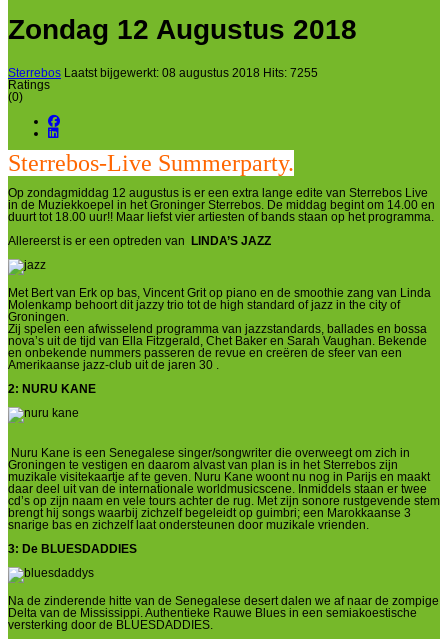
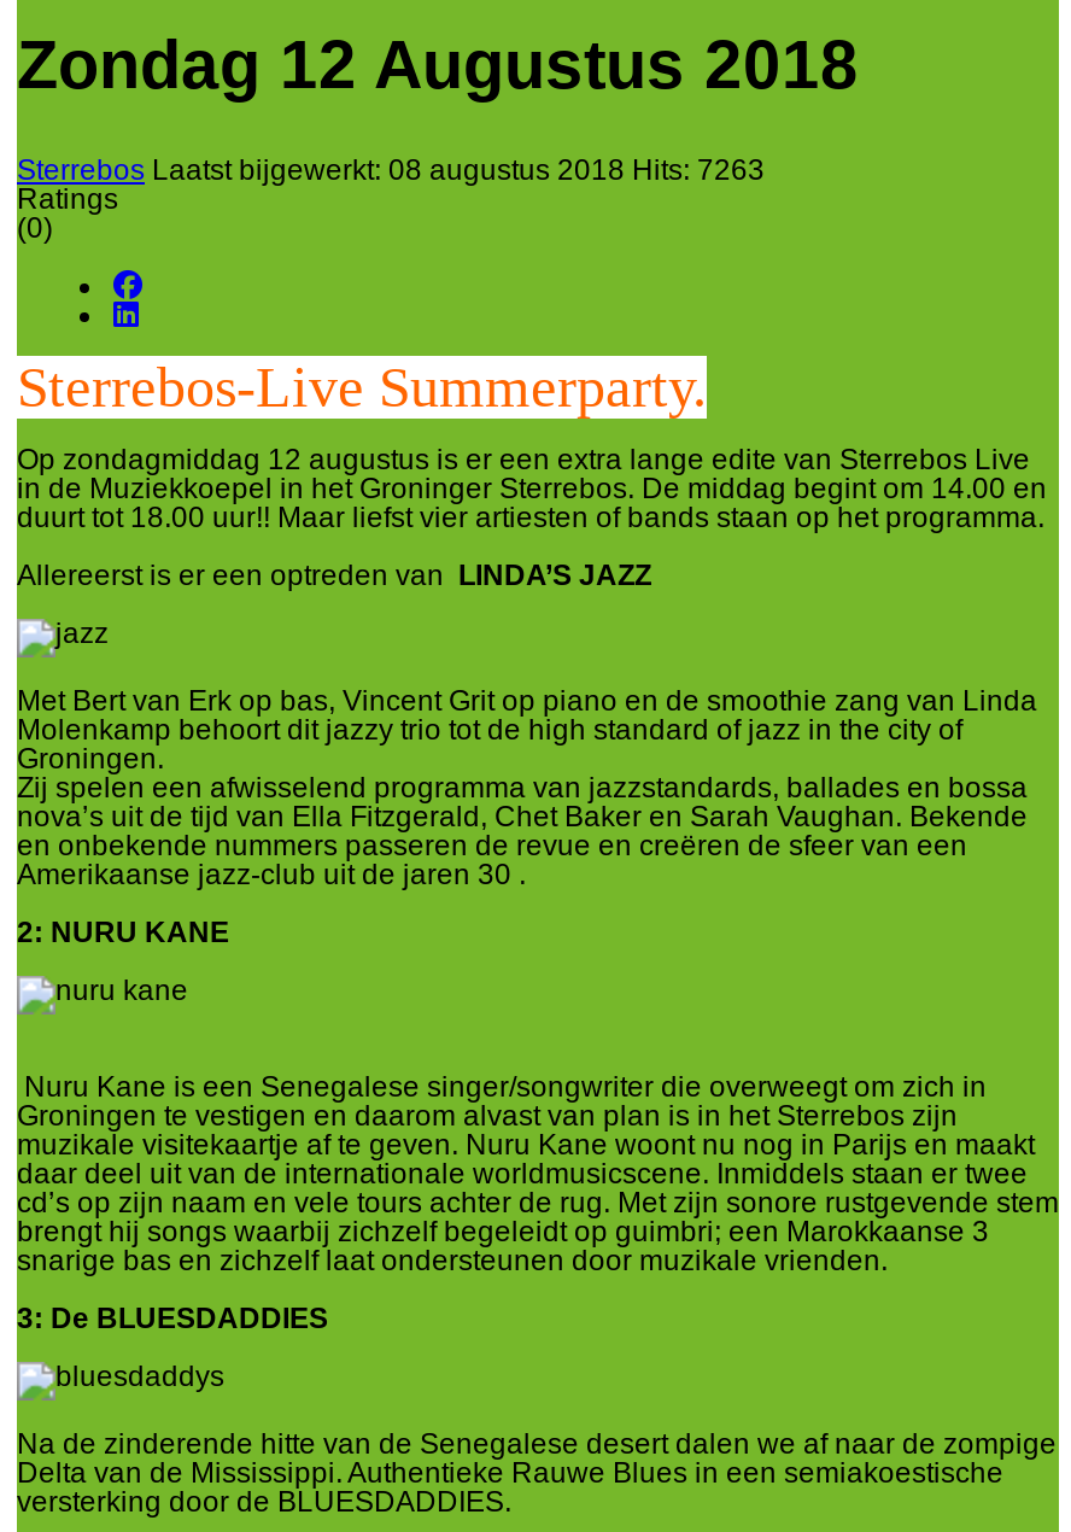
- Sterrebos Laatst bijgewerkt: 08 augustus 2018 Hits: 7255
+ Sterrebos Laatst bijgewerkt: 08 augustus 2018 Hits: 7263
